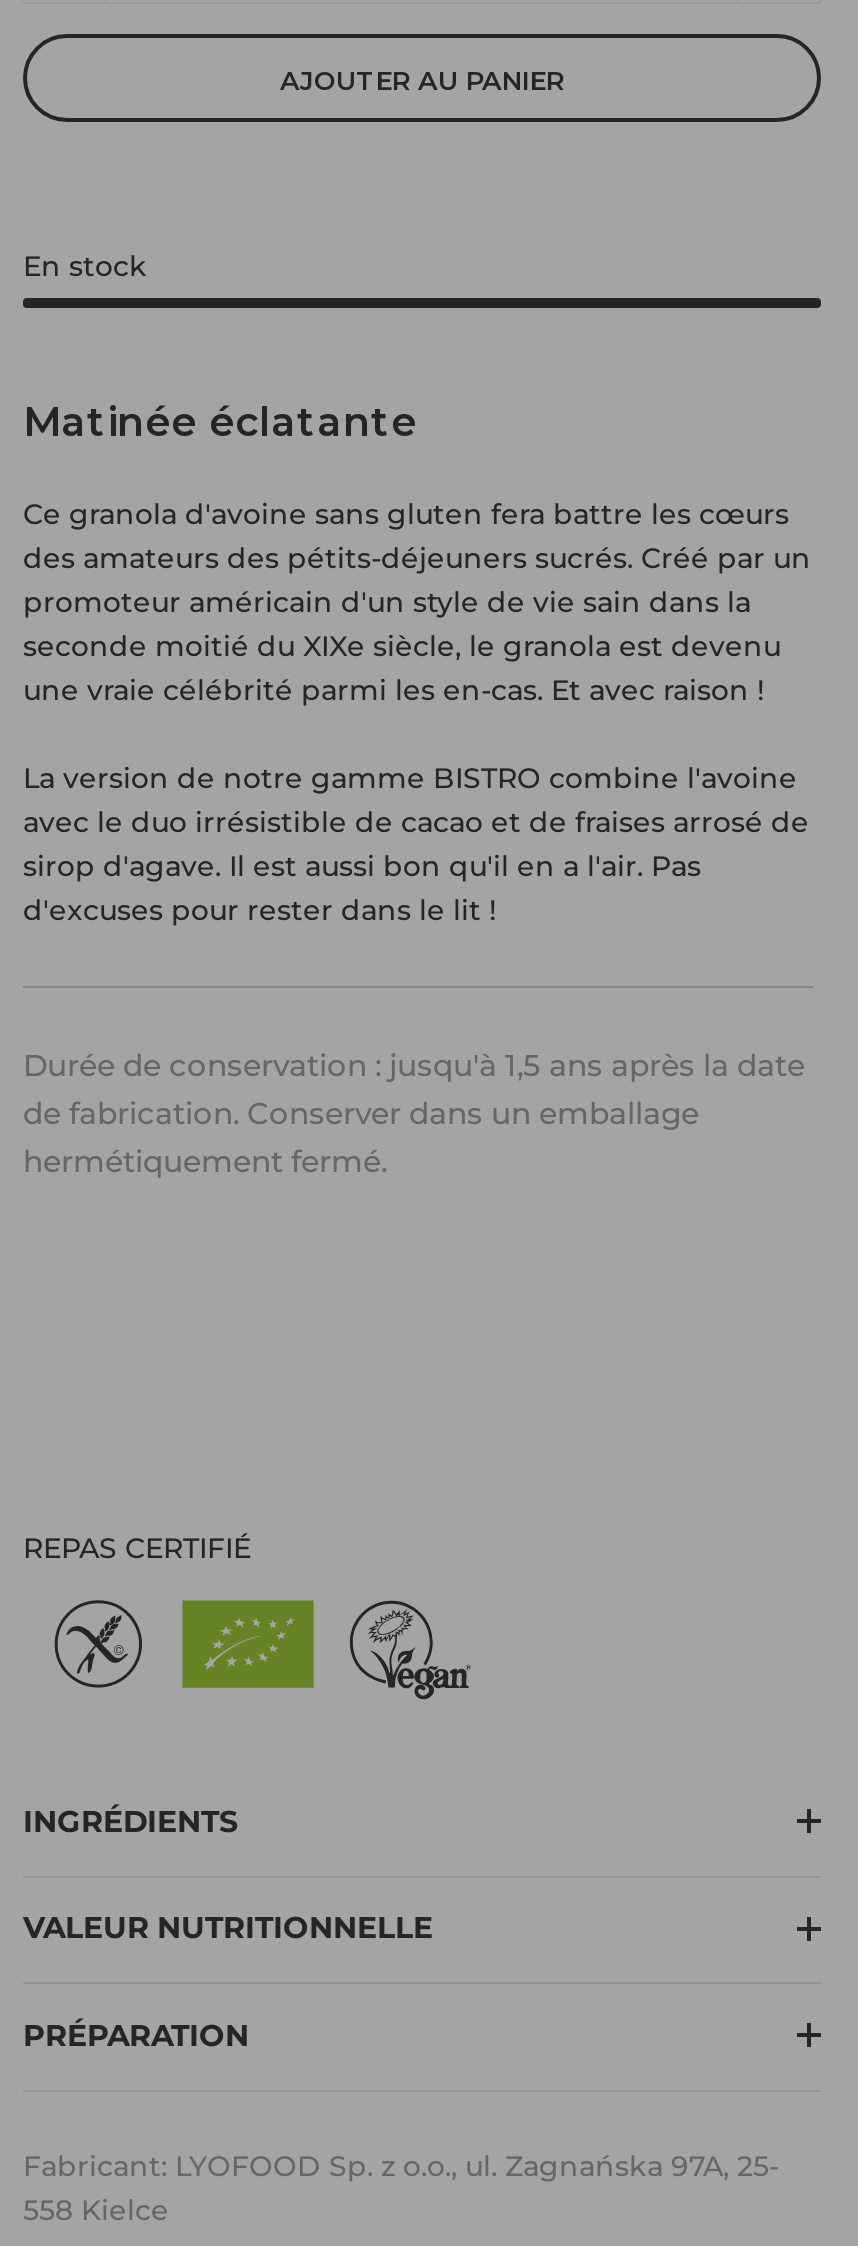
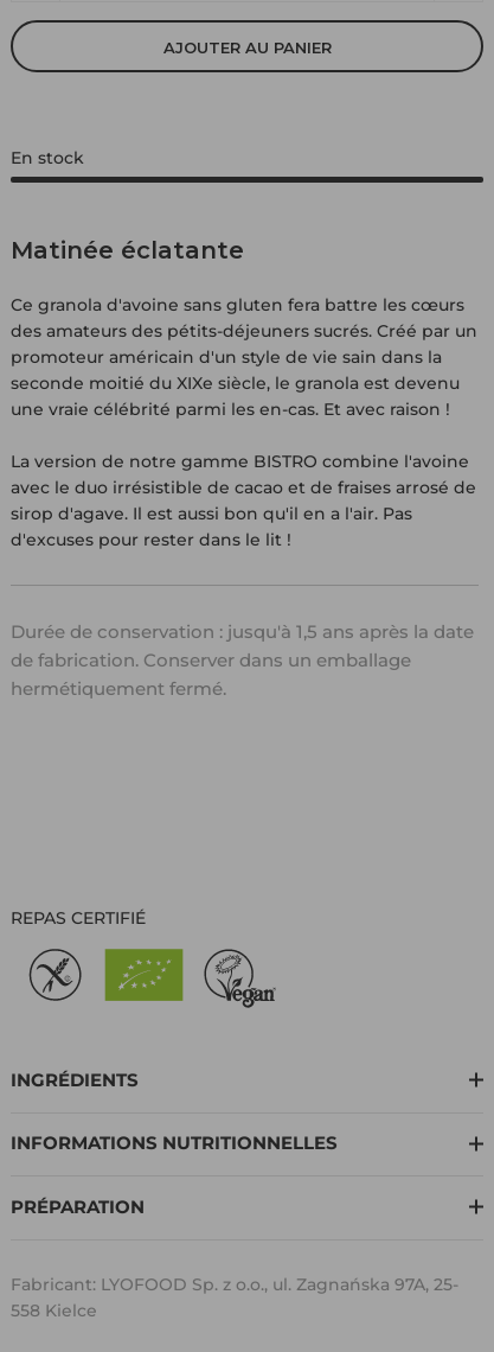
- VALEUR NUTRITIONNELLE
+ INFORMATIONS NUTRITIONNELLES
